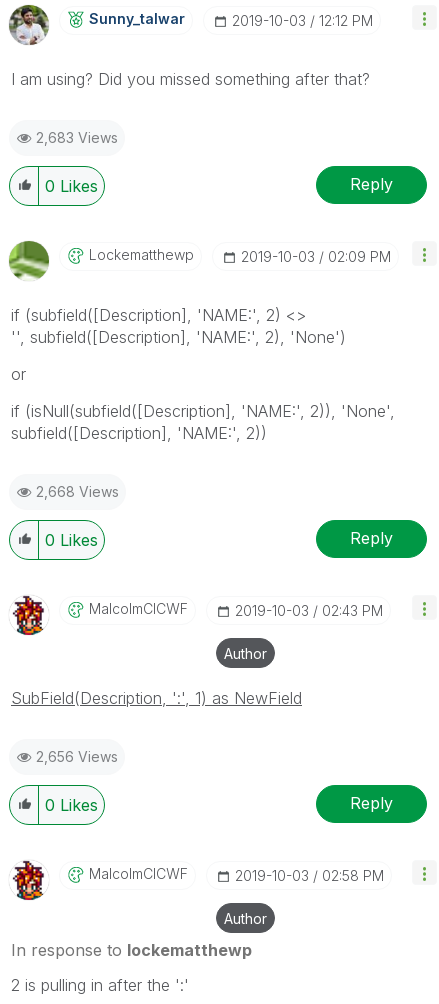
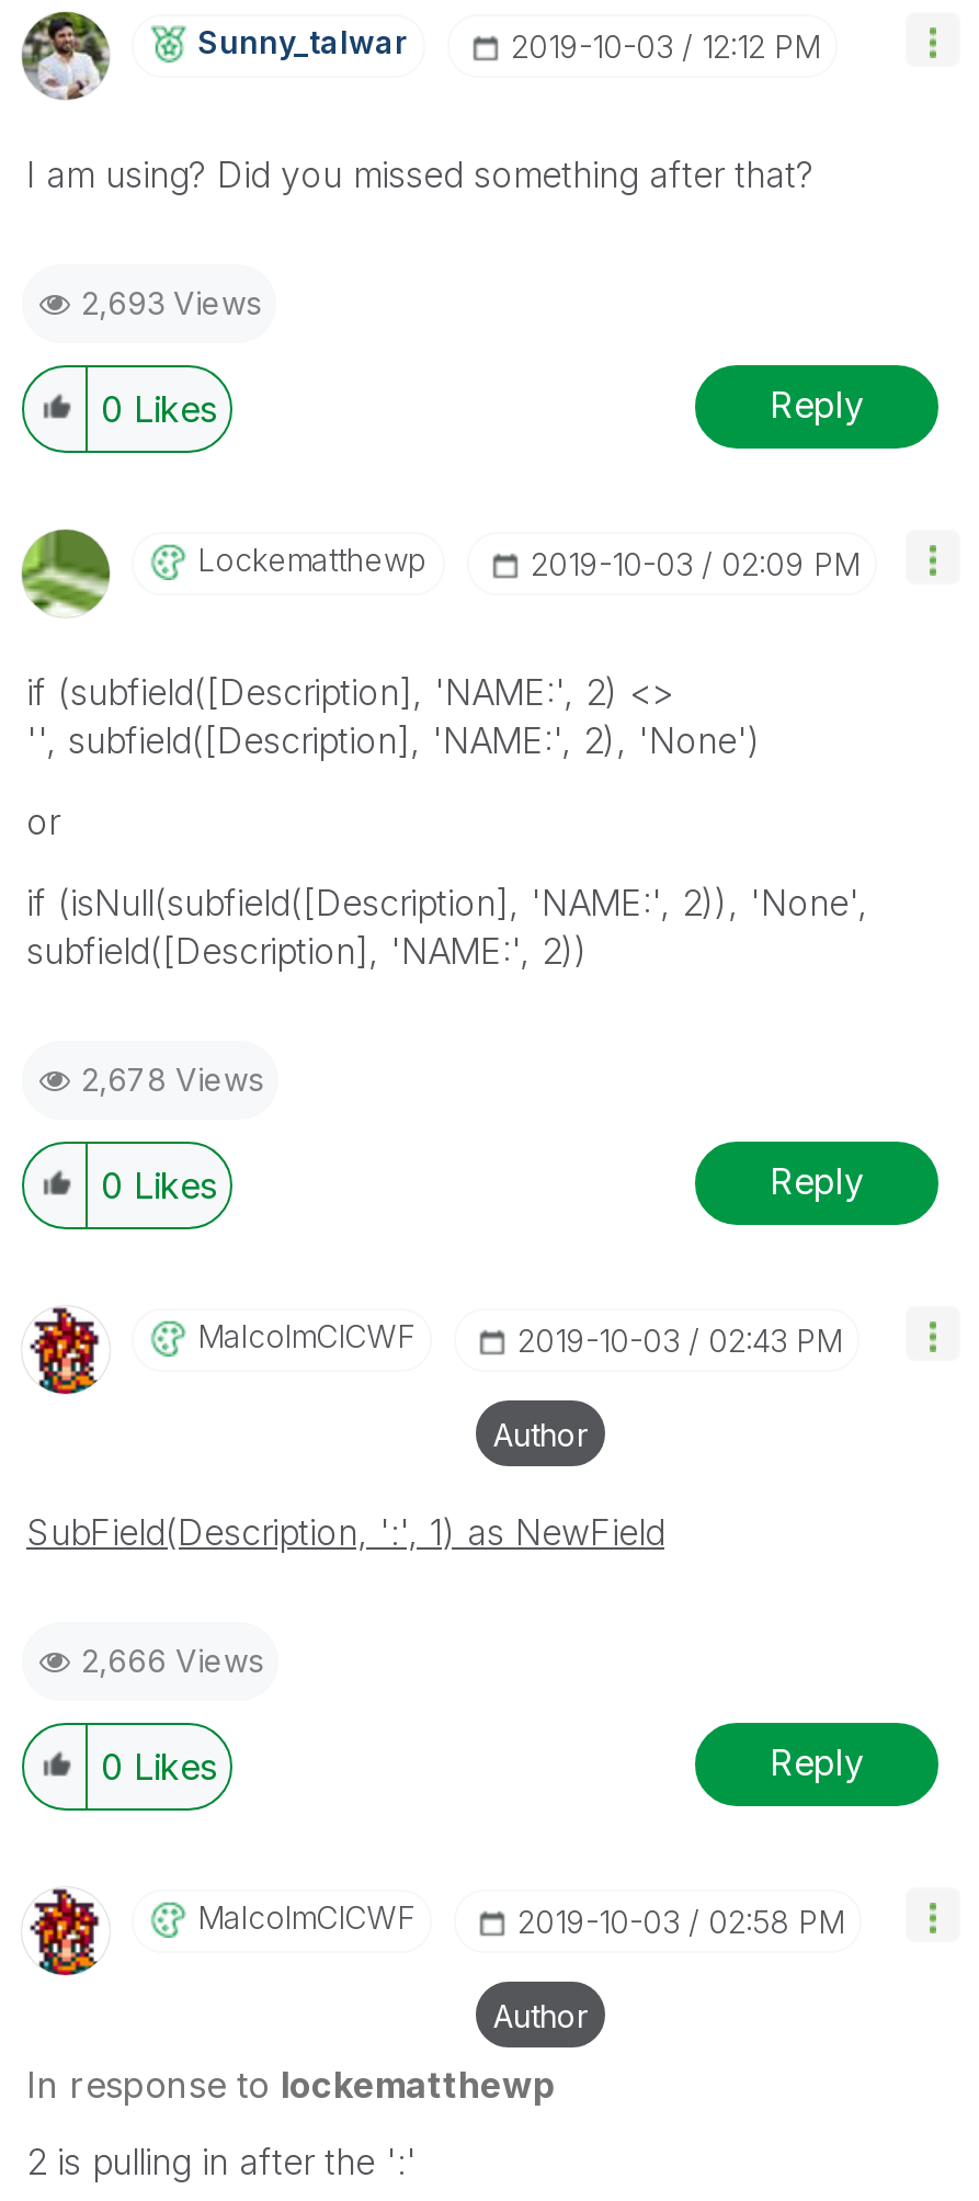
- 2,683 Views
+ 2,693 Views

- 2,668 Views
+ 2,678 Views

- 2,656 Views
+ 2,666 Views
